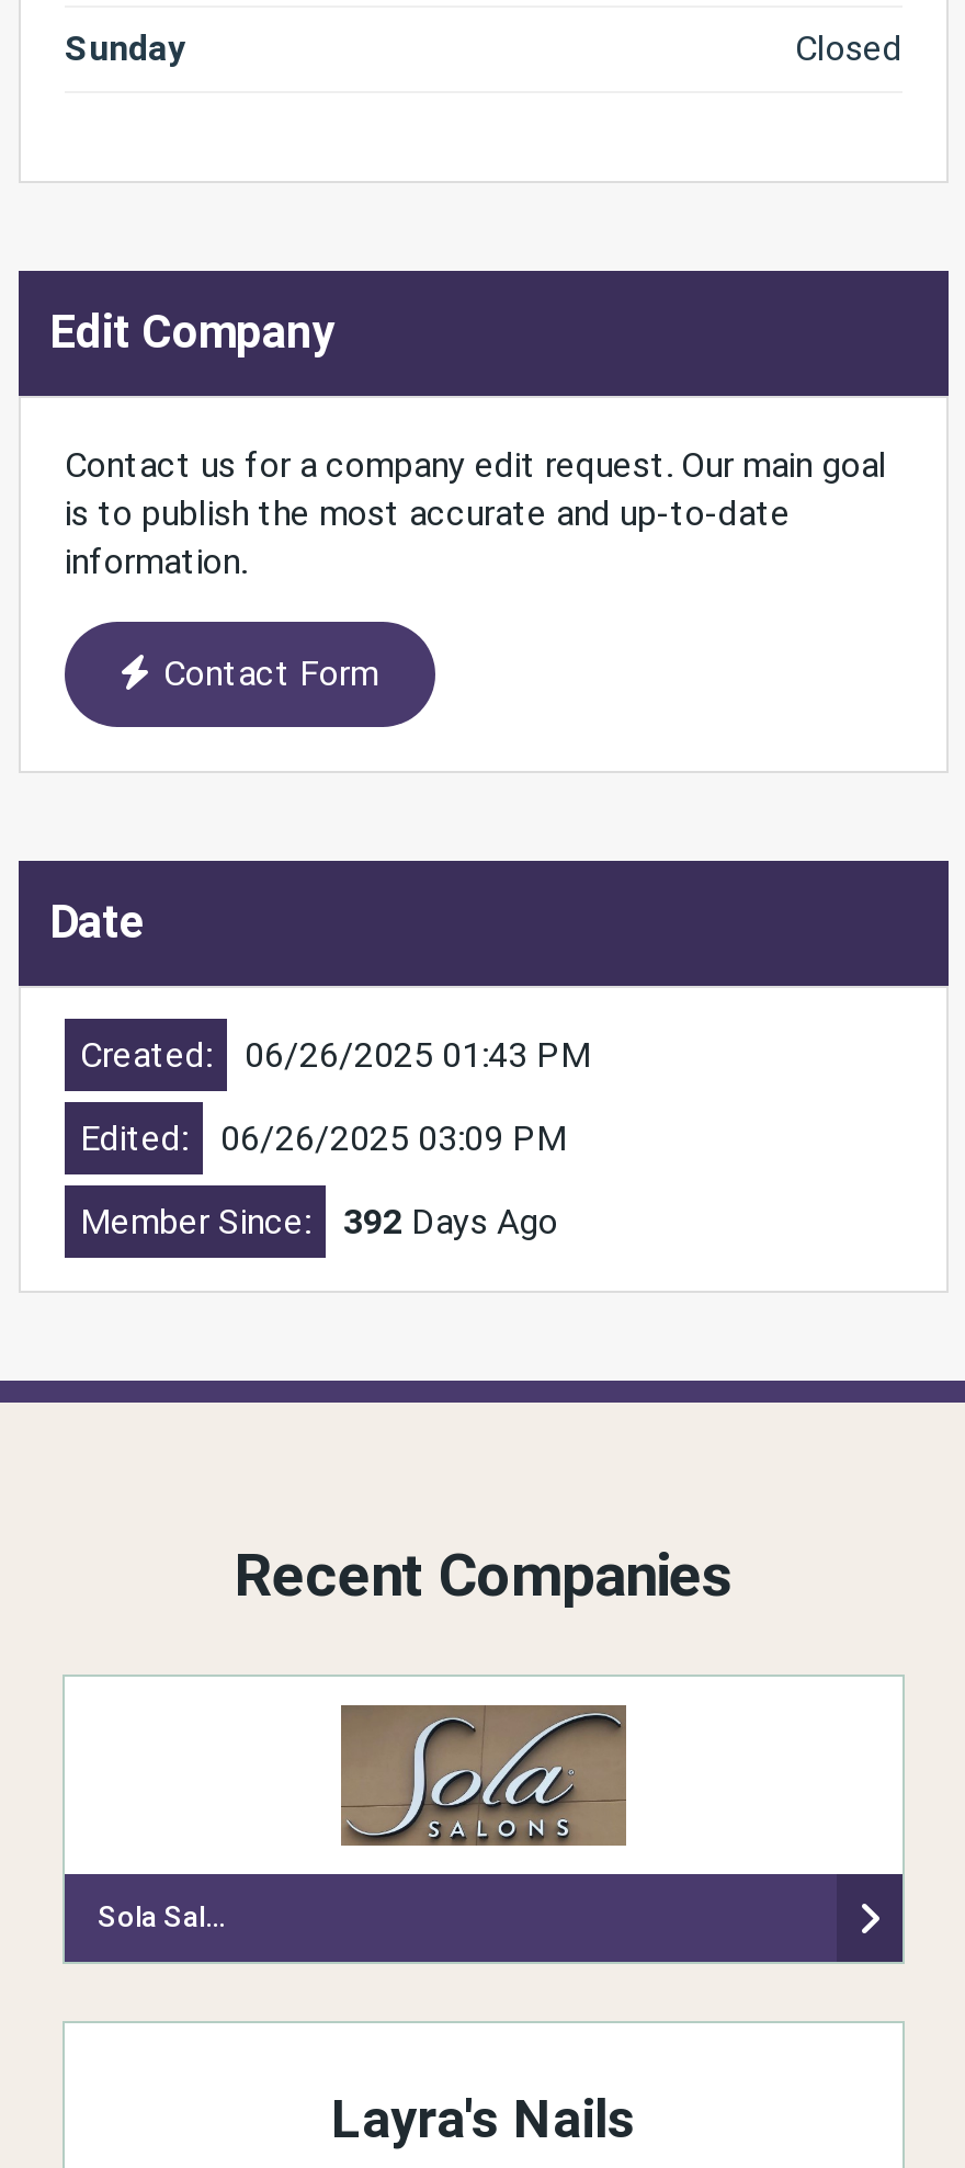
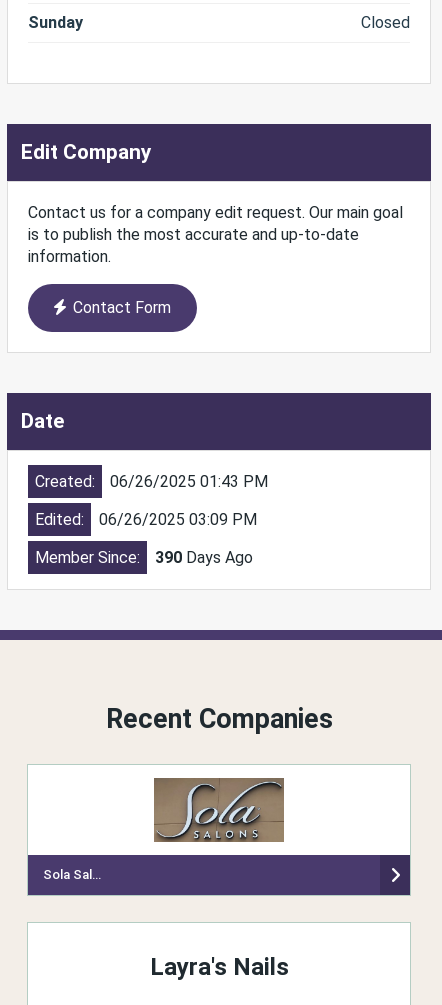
- Member Since: 392 Days Ago
+ Member Since: 390 Days Ago
